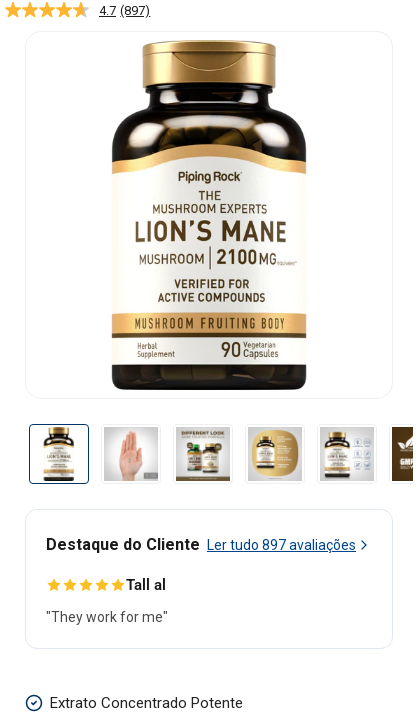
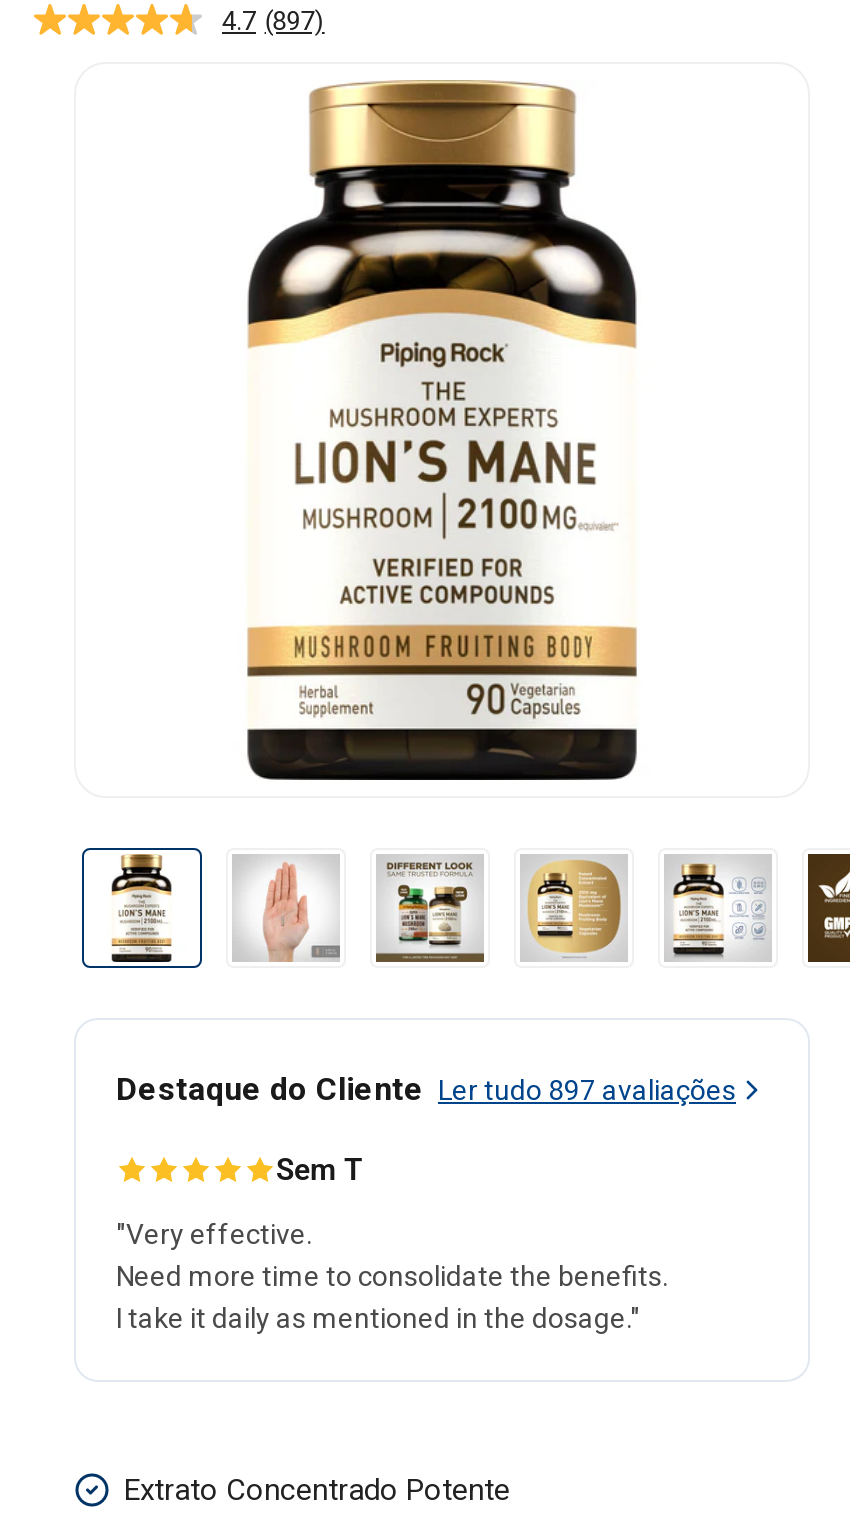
- Tall al
+ Sem T

- "They work for me"
+ "Very effective.
+ Need more time to consolidate the benefits.
+ I take it daily as mentioned in the dosage."
